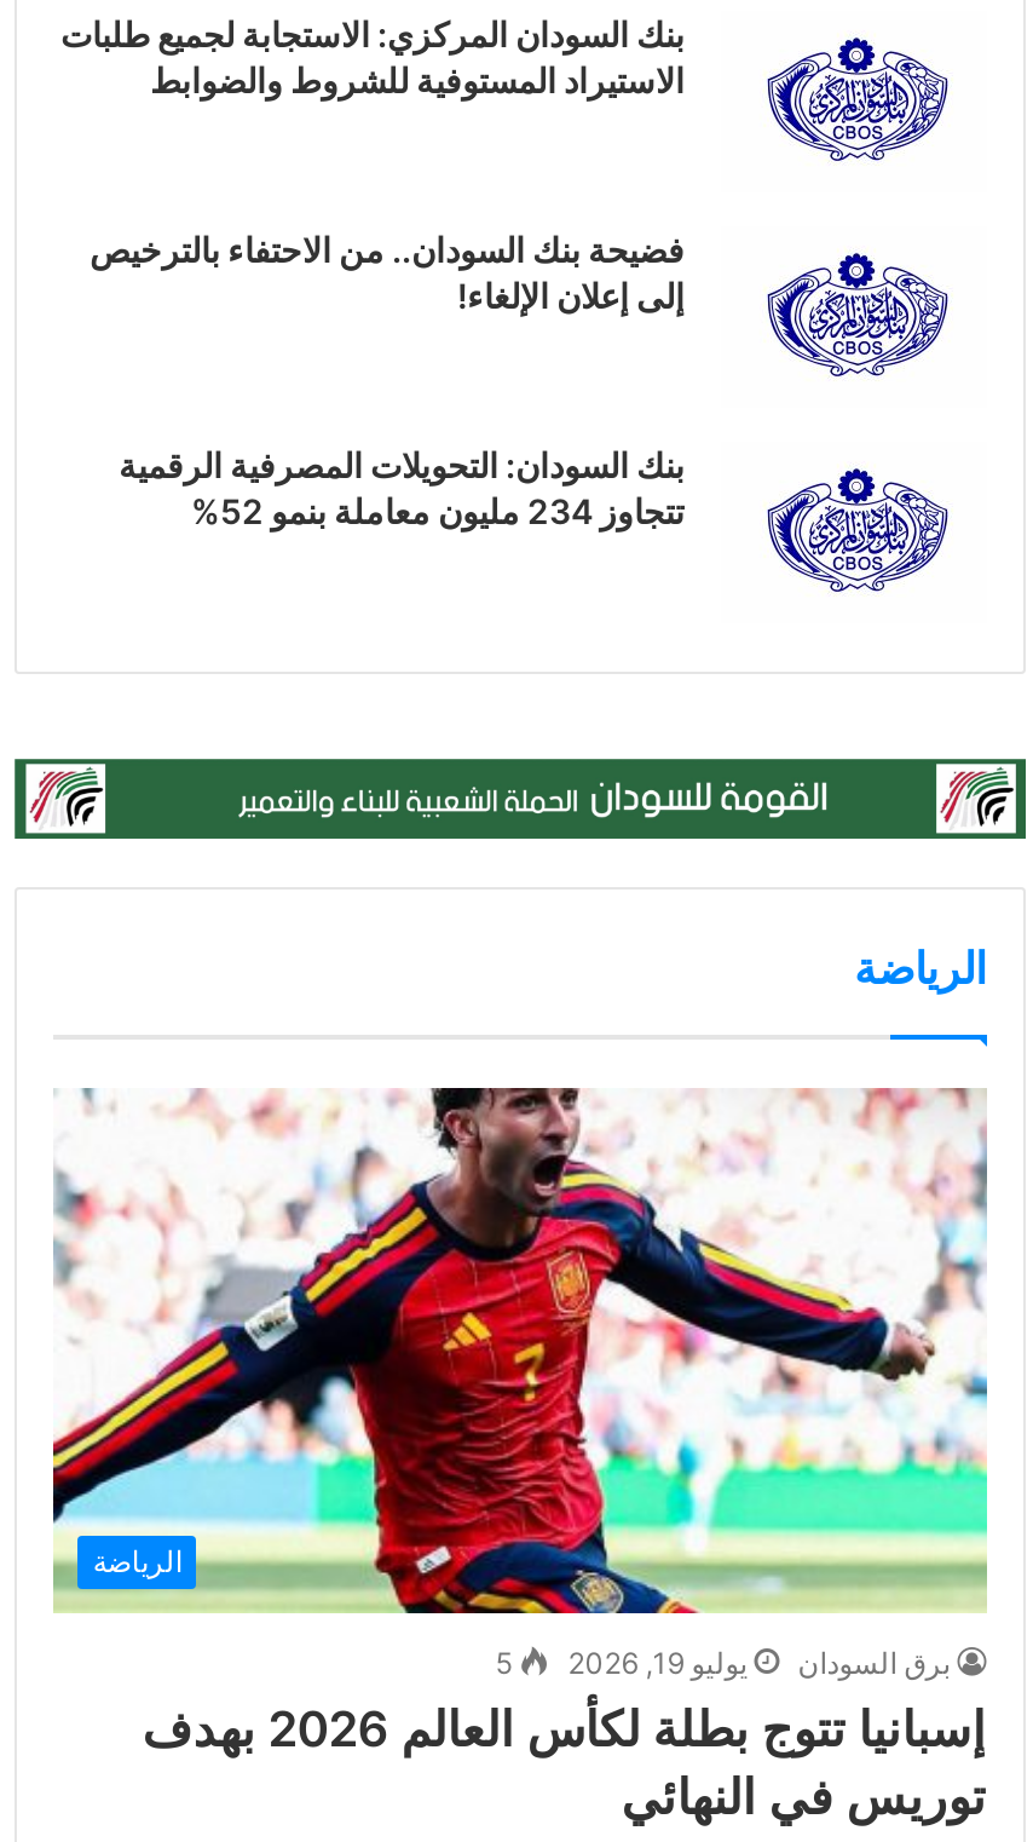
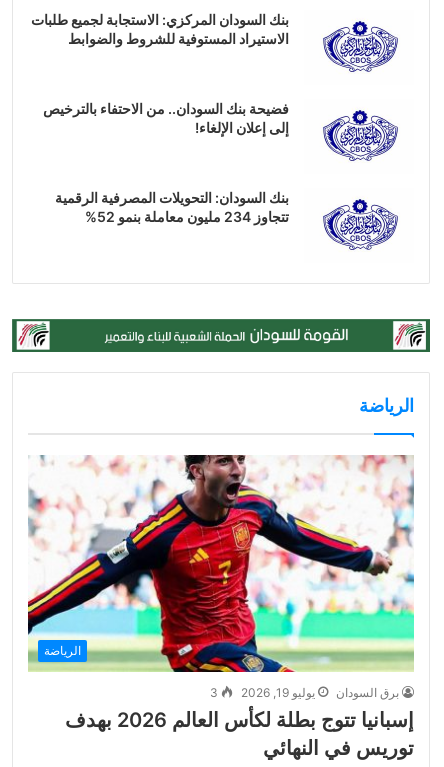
- 5
+ 3
